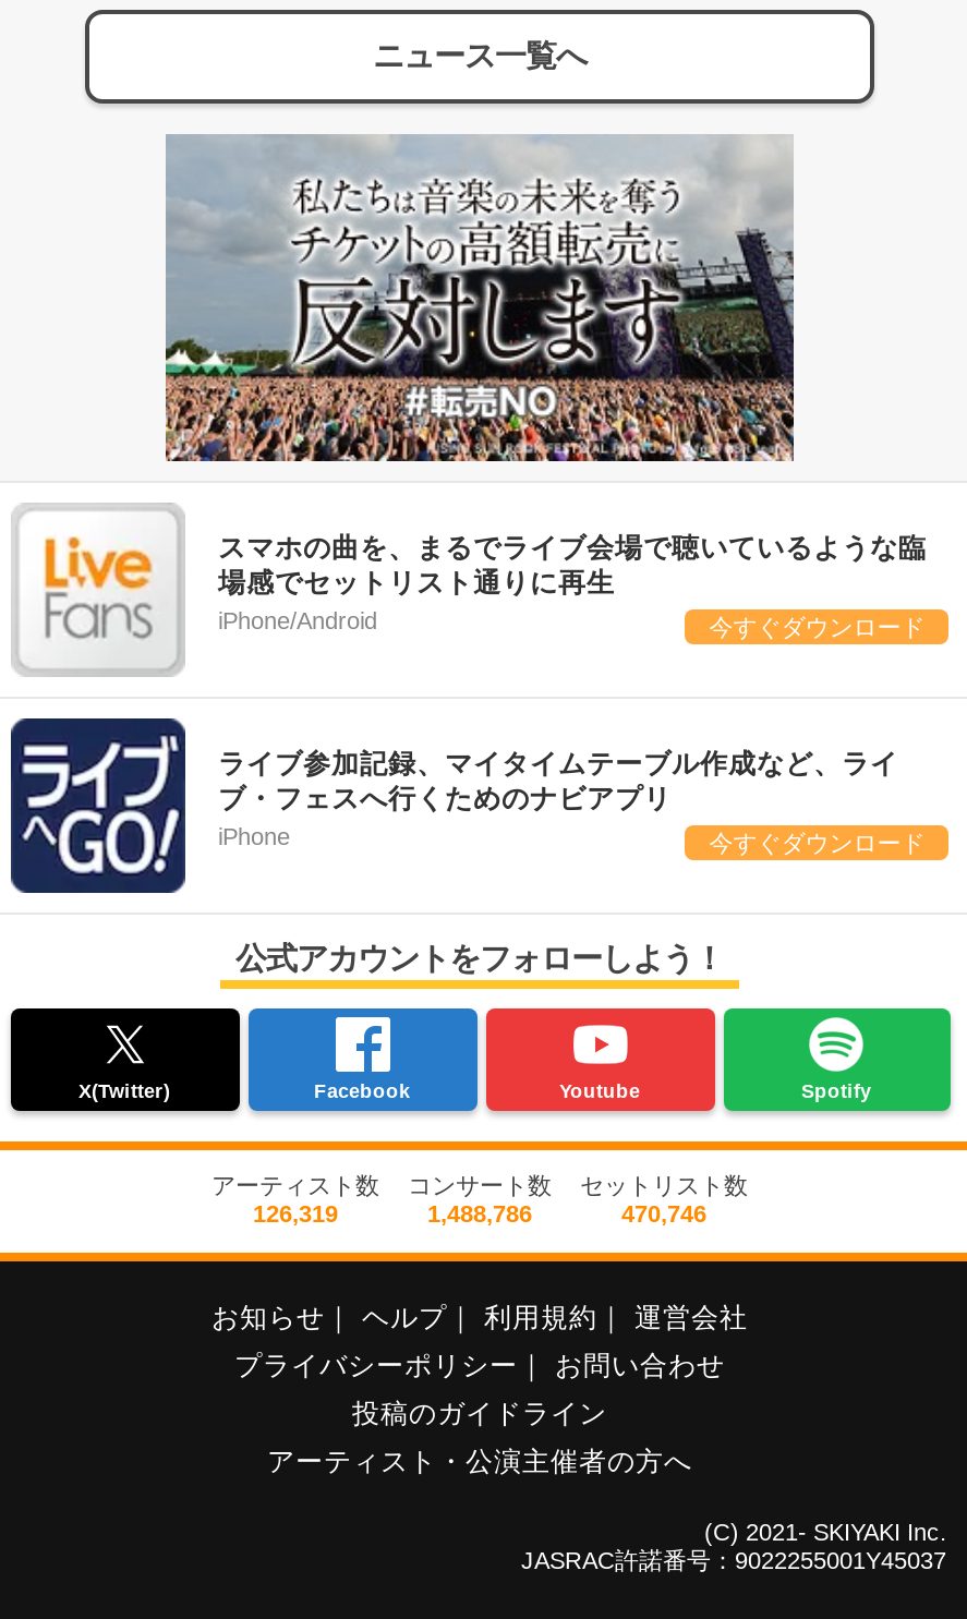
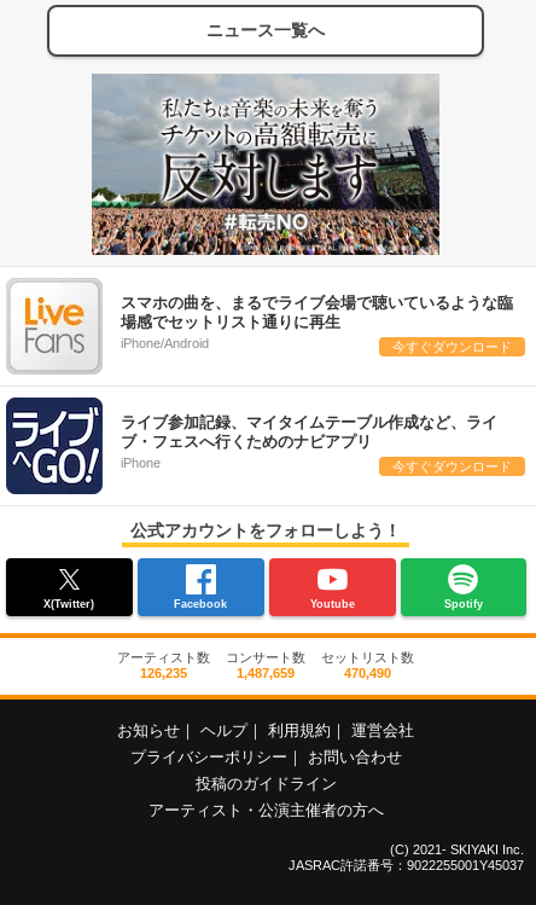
- 126,319
+ 126,235

- 1,488,786
+ 1,487,659

- 470,746
+ 470,490
